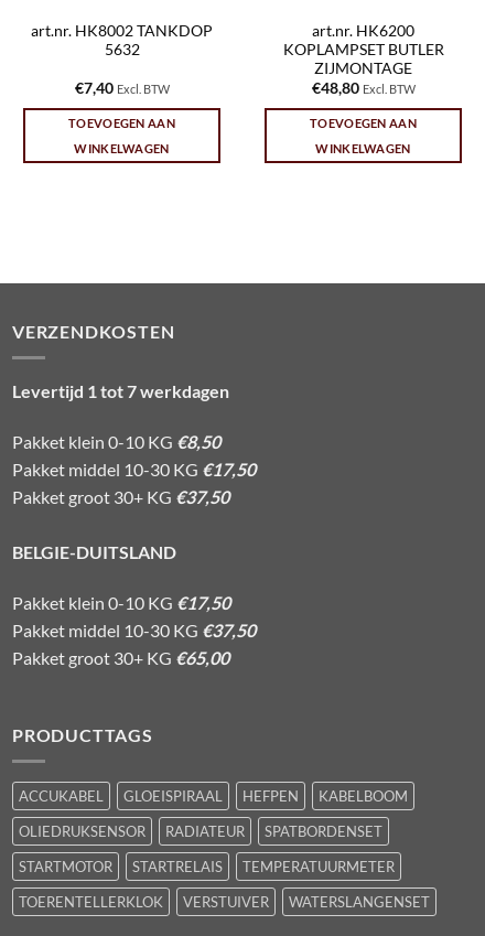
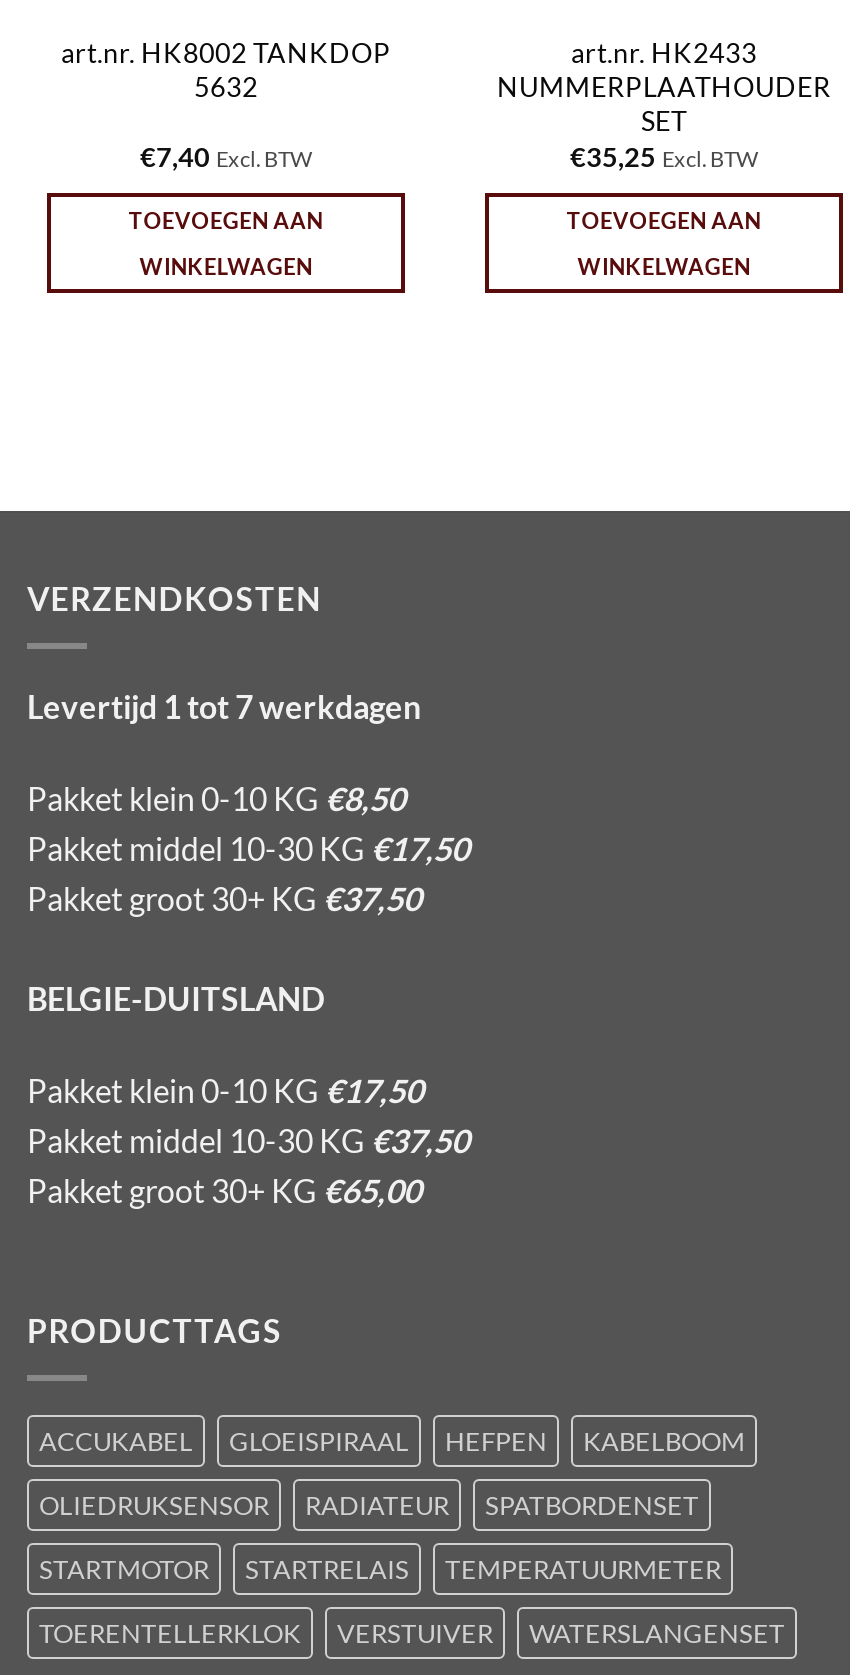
- art.nr. HK6200
- KOPLAMPSET BUTLER
- ZIJMONTAGE
- €48,80 Excl. BTW
+ art.nr. HK2433
+ NUMMERPLAATHOUDER
+ SET
+ €35,25 Excl. BTW
